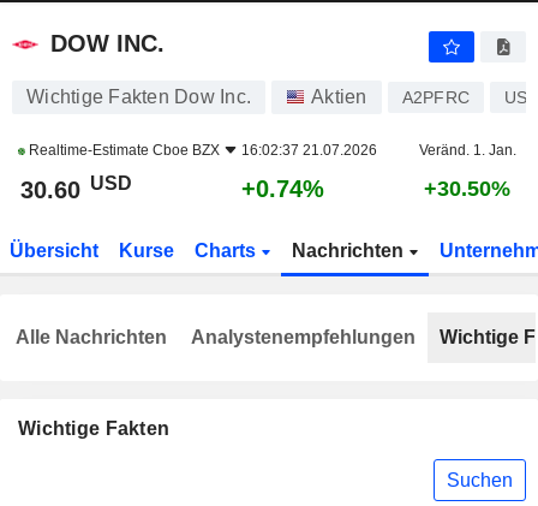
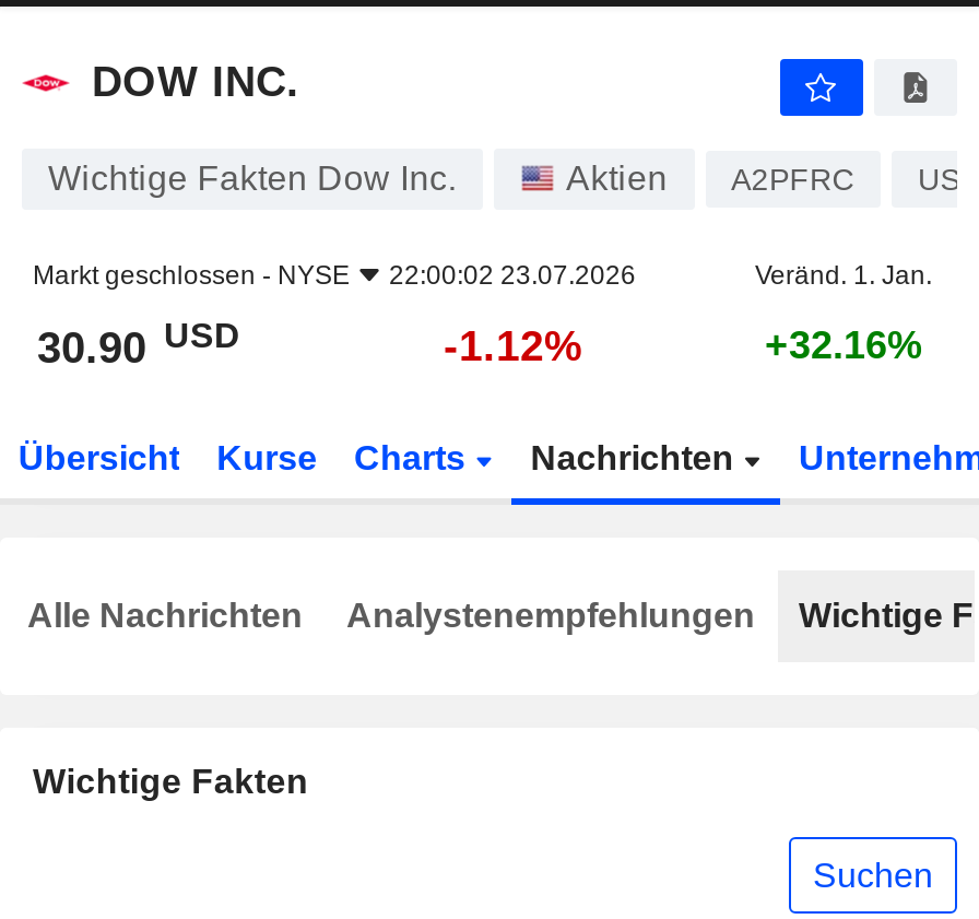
- Realtime-Estimate Cboe BZX
- 16:02:37 21.07.2026
+ Markt geschlossen - NYSE
+ 22:00:02 23.07.2026

- 30.60 USD
+ 30.90 USD

- +0.74%
+ -1.12%

- +30.50%
+ +32.16%
